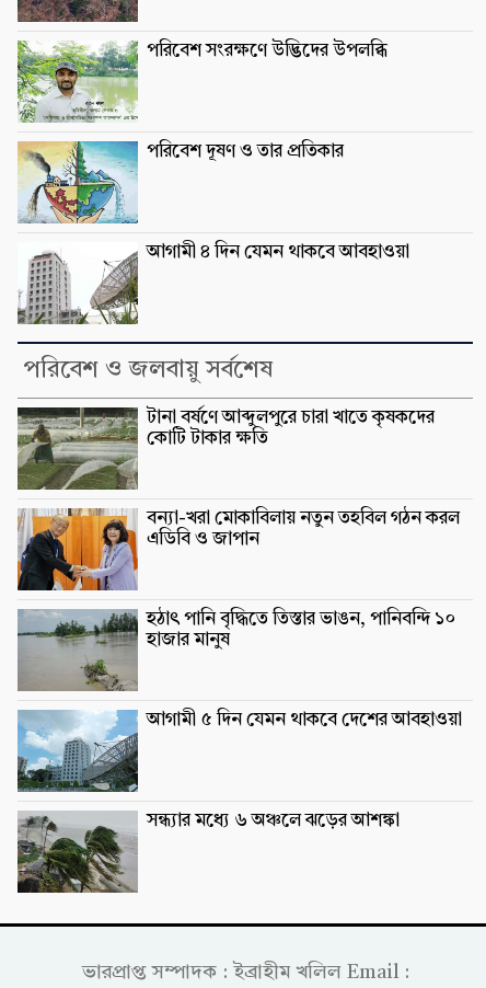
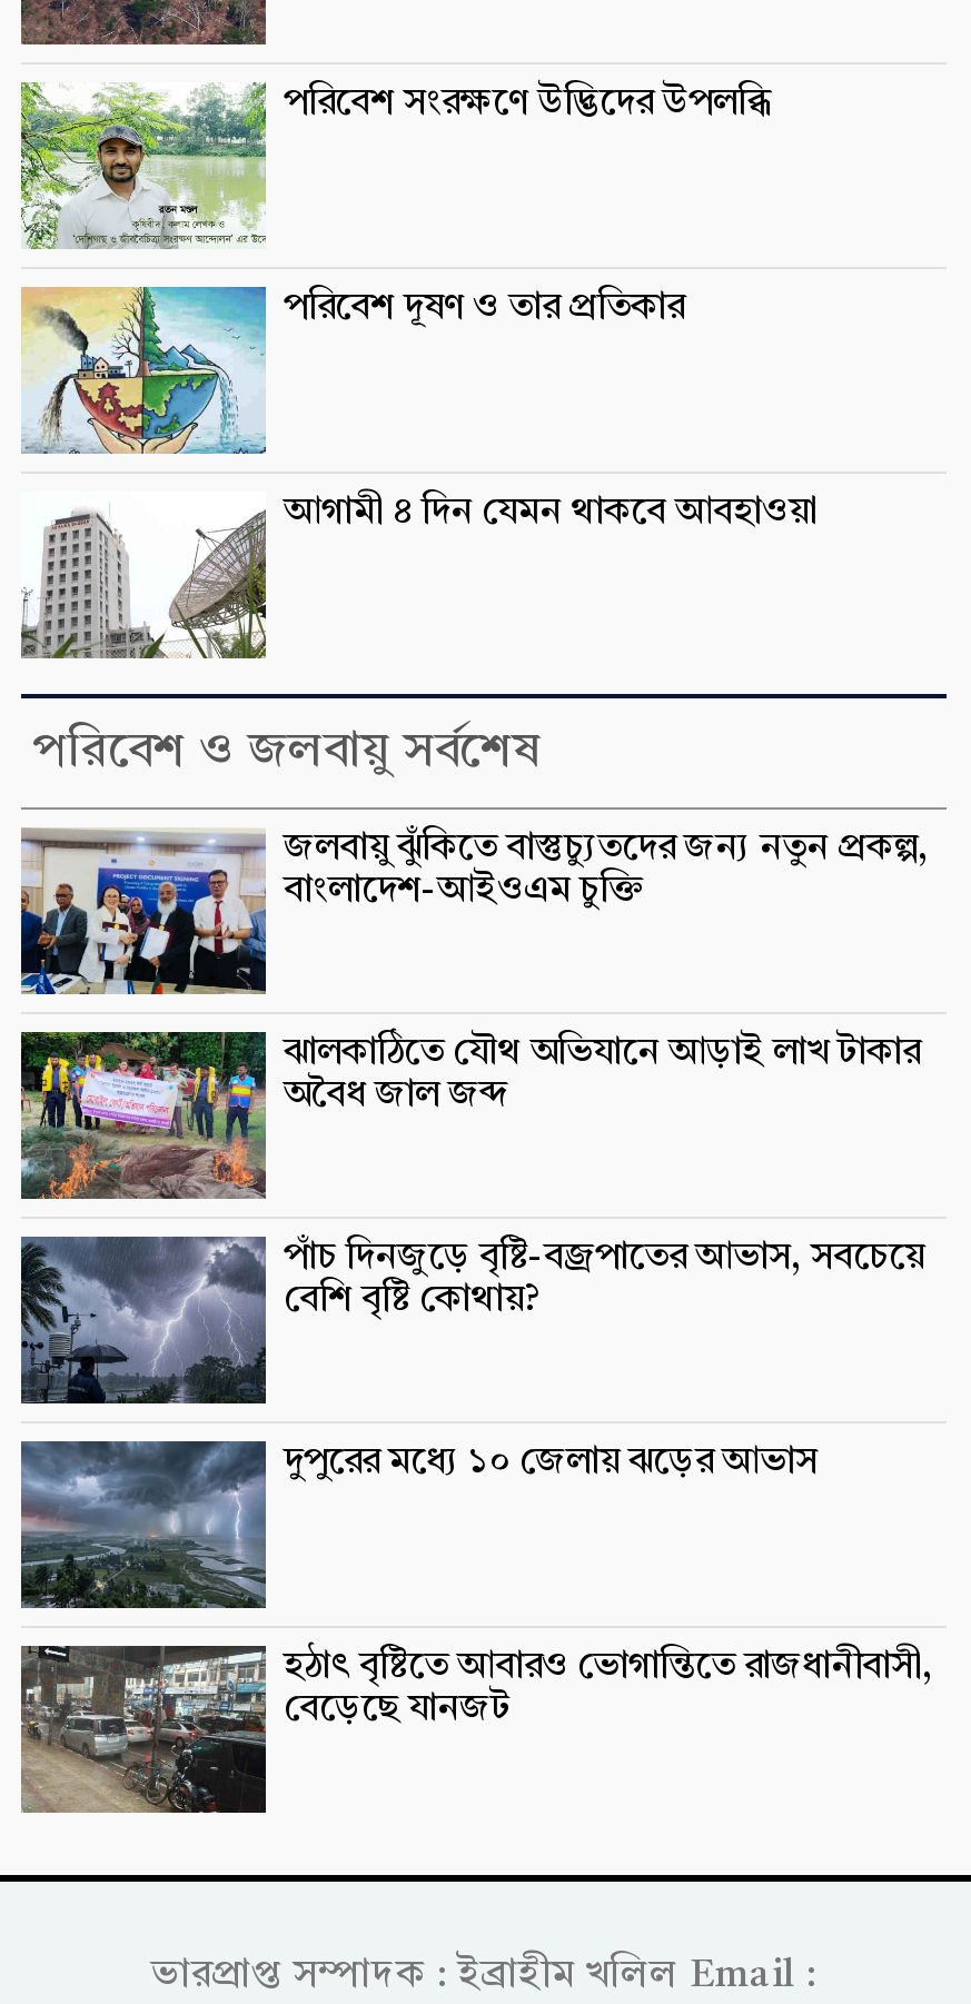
- [image]
- টানা বর্ষণে আব্দুলপুরে চারা খাতে কৃষকদের
- কোটি টাকার ক্ষতি
+ [image]
+ জলবায়ু ঝুঁকিতে বাস্তুচ্যুতদের জন্য নতুন প্রকল্প,
+ বাংলাদেশ-আইওএম চুক্তি

- [image]
- বন্যা-খরা মোকাবিলায় নতুন তহবিল গঠন করল
- এডিবি ও জাপান
+ [image]
+ ঝালকাঠিতে যৌথ অভিযানে আড়াই লাখ টাকার
+ অবৈধ জাল জব্দ

- [image]
- হঠাৎ পানি বৃদ্ধিতে তিস্তার ভাঙন, পানিবন্দি ১০
- হাজার মানুষ
+ [image]
+ পাঁচ দিনজুড়ে বৃষ্টি-বজ্রপাতের আভাস, সবচেয়ে
+ বেশি বৃষ্টি কোথায়?

- [image]
- আগামী ৫ দিন যেমন থাকবে দেশের আবহাওয়া
+ [image]
+ দুপুরের মধ্যে ১০ জেলায় ঝড়ের আভাস

- [image]
- সন্ধ্যার মধ্যে ৬ অঞ্চলে ঝড়ের আশঙ্কা
+ [image]
+ হঠাৎ বৃষ্টিতে আবারও ভোগান্তিতে রাজধানীবাসী,
+ বেড়েছে যানজট
